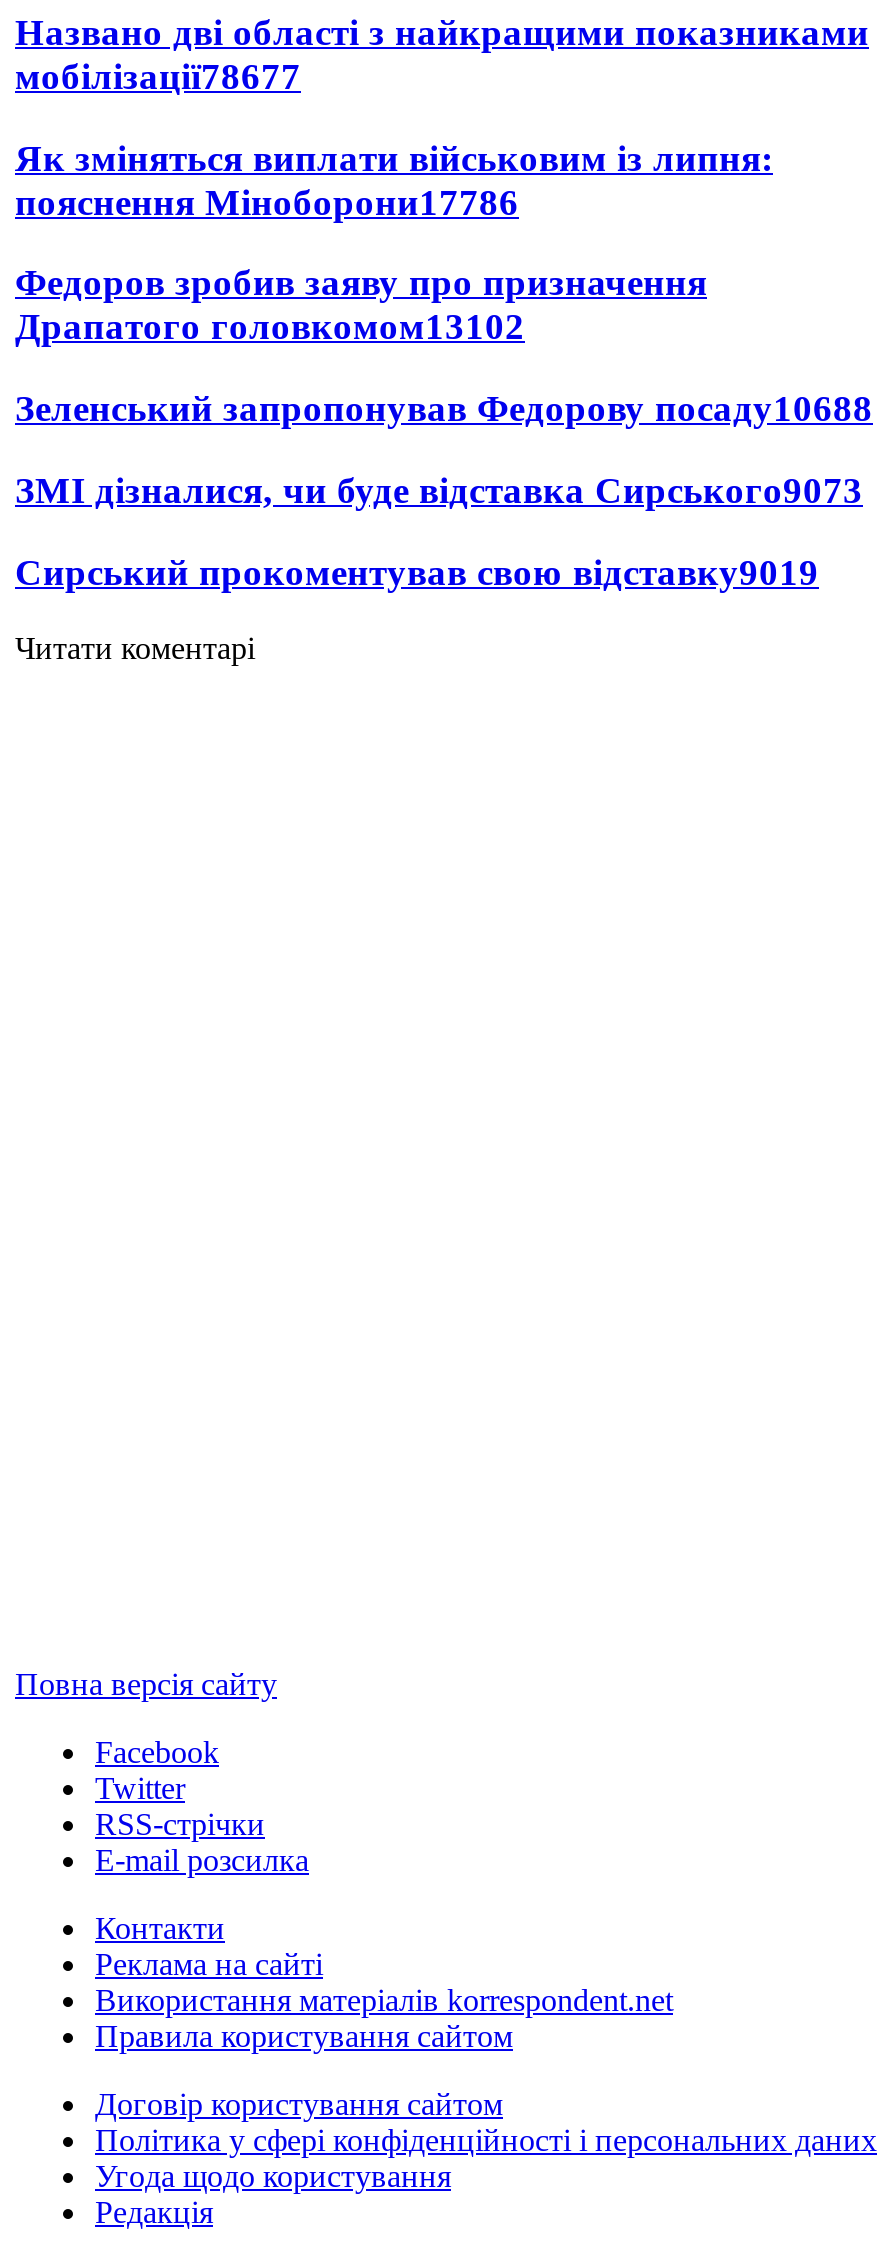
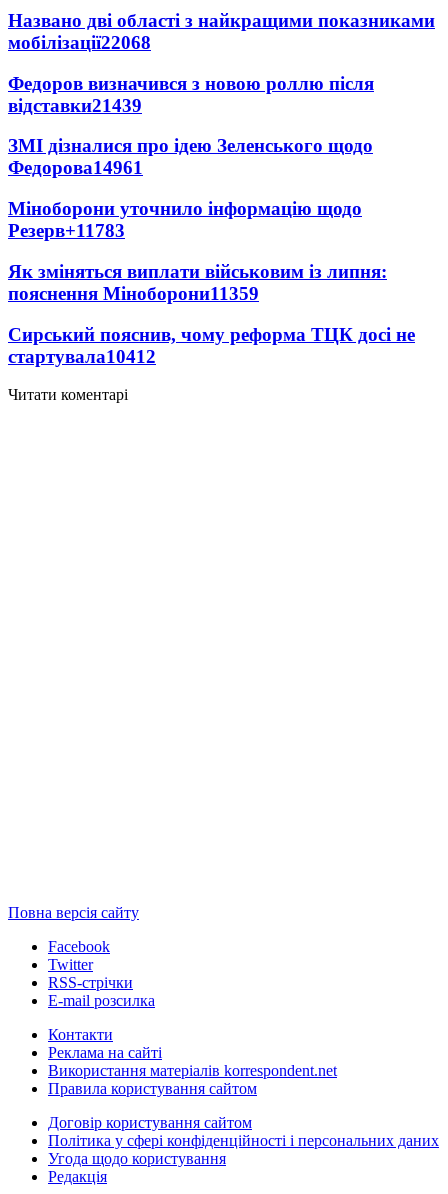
- мобілізації78677
+ мобілізації22068
+ Федоров визначився з новою роллю після
+ відставки21439
+ ЗМІ дізналися про ідею Зеленського щодо
+ Федорова14961
+ Міноборони уточнило інформацію щодо
+ Резерв+11783

moved down: Як зміняться виплати військовим із липня:

- пояснення Міноборони17786
- Федоров зробив заяву про призначення
- Драпатого головкомом13102
- Зеленський запропонував Федорову посаду10688
- ЗМІ дізналися, чи буде відставка Сирського9073
- Сирський прокоментував свою відставку9019
+ пояснення Міноборони11359
+ Сирський пояснив, чому реформа ТЦК досі не
+ стартувала10412
